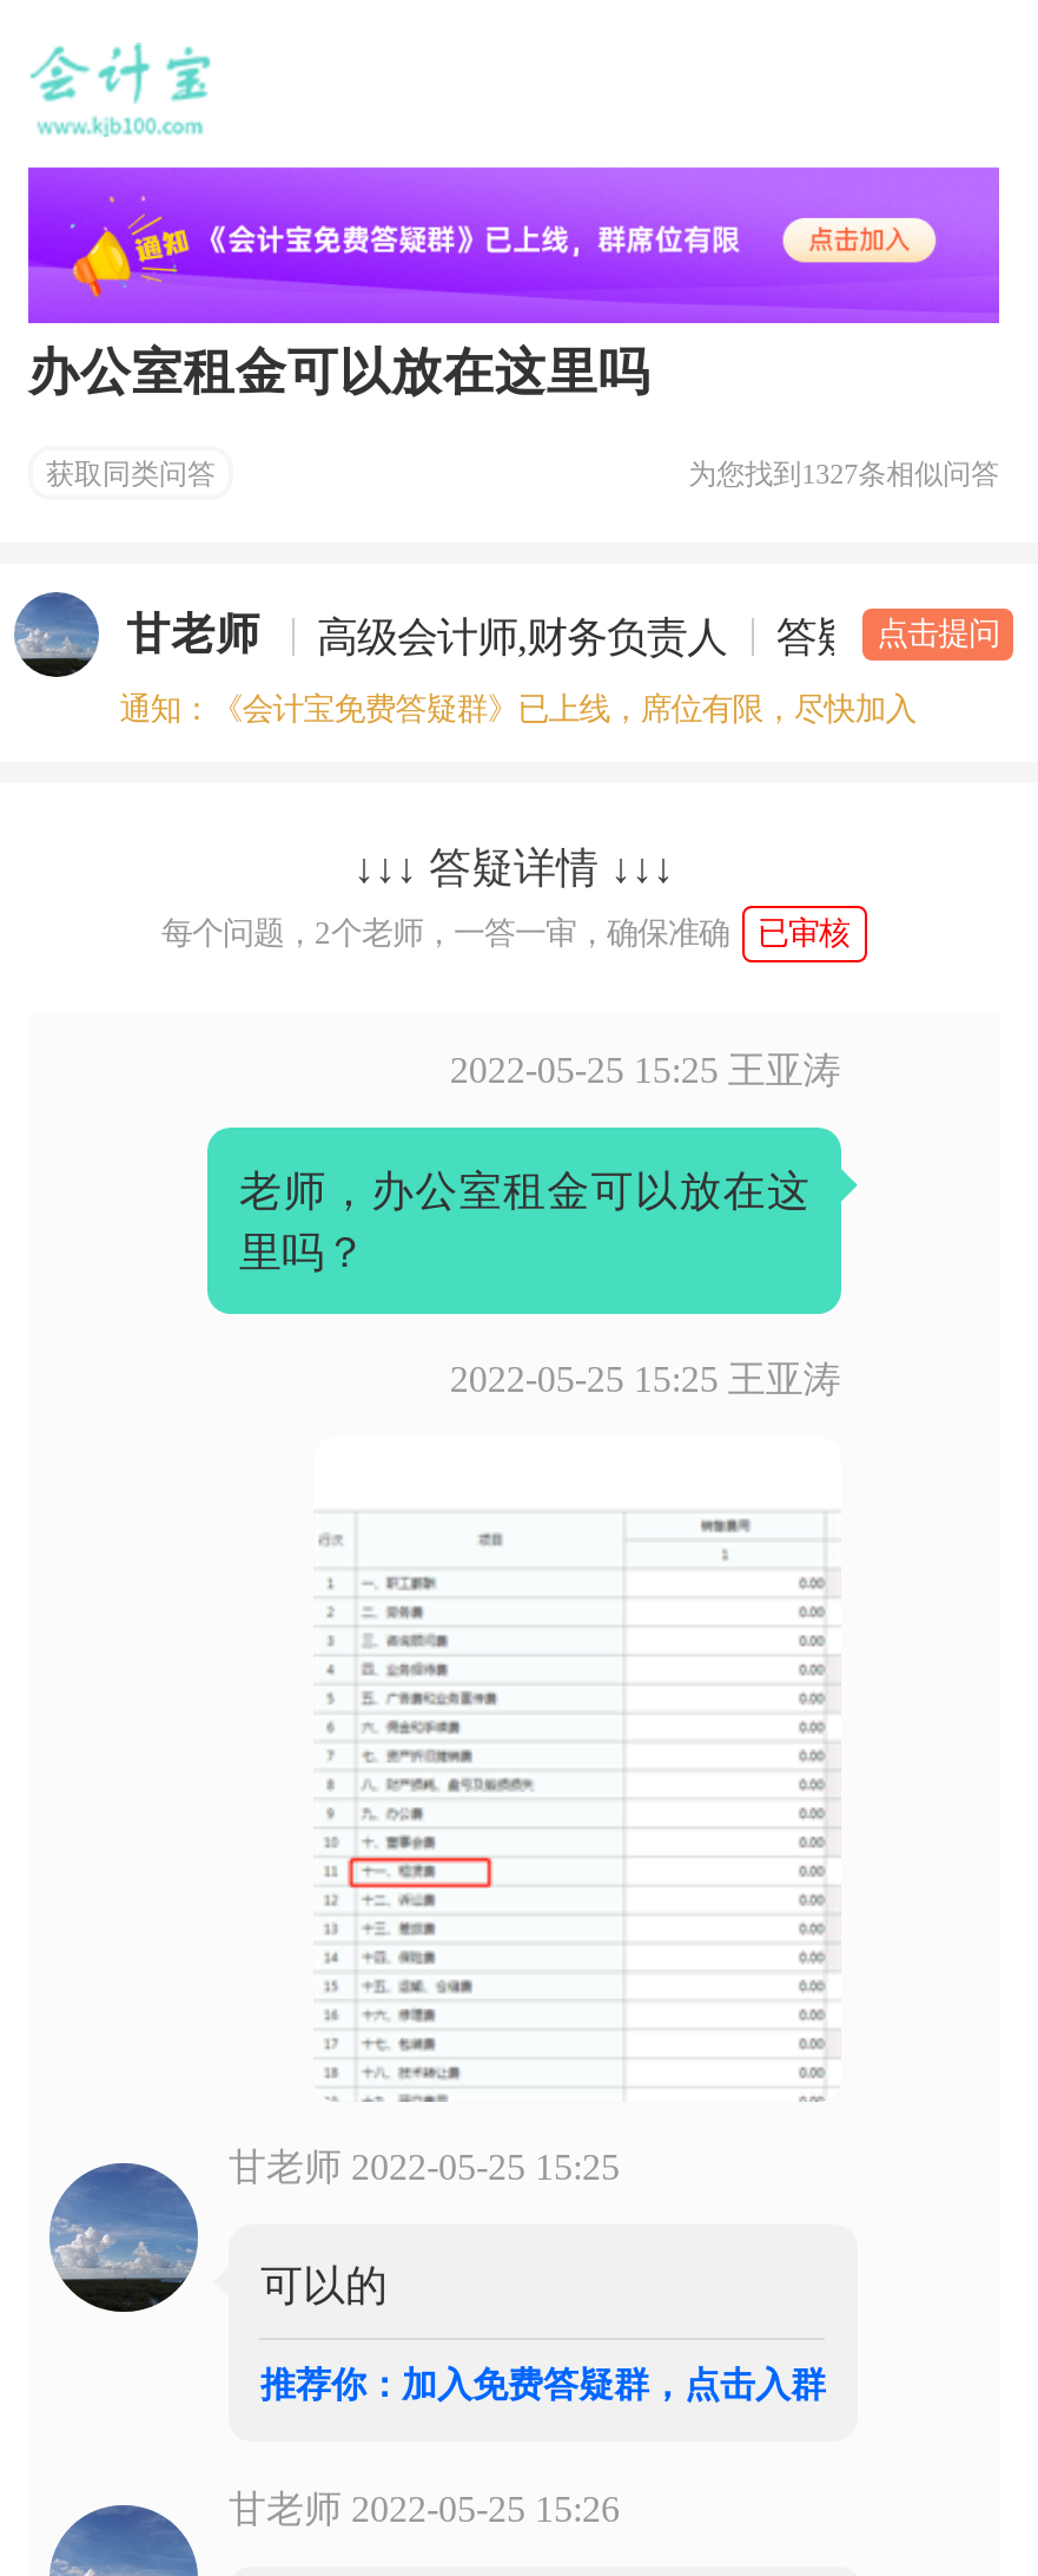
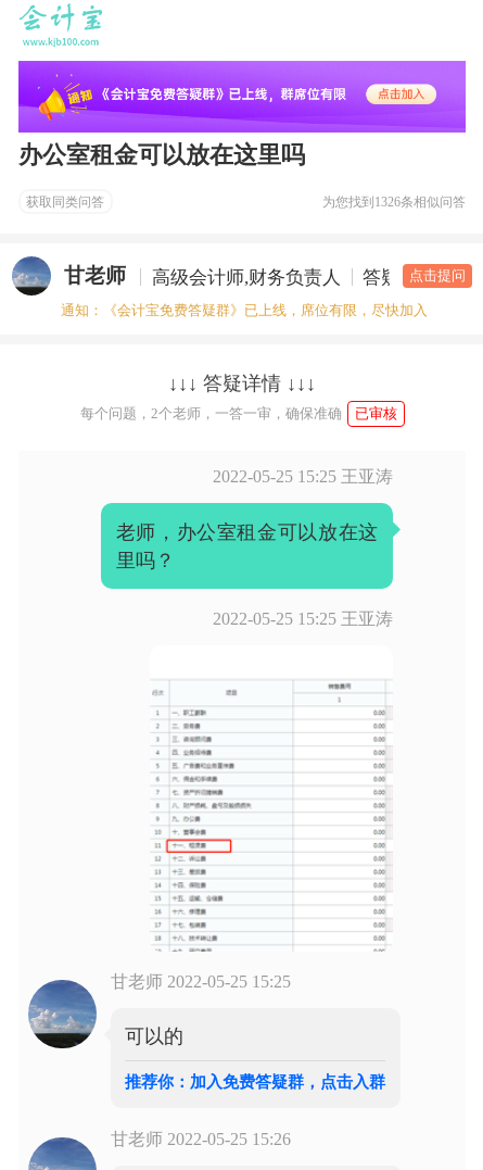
- 为您找到1327条相似问答
+ 为您找到1326条相似问答
